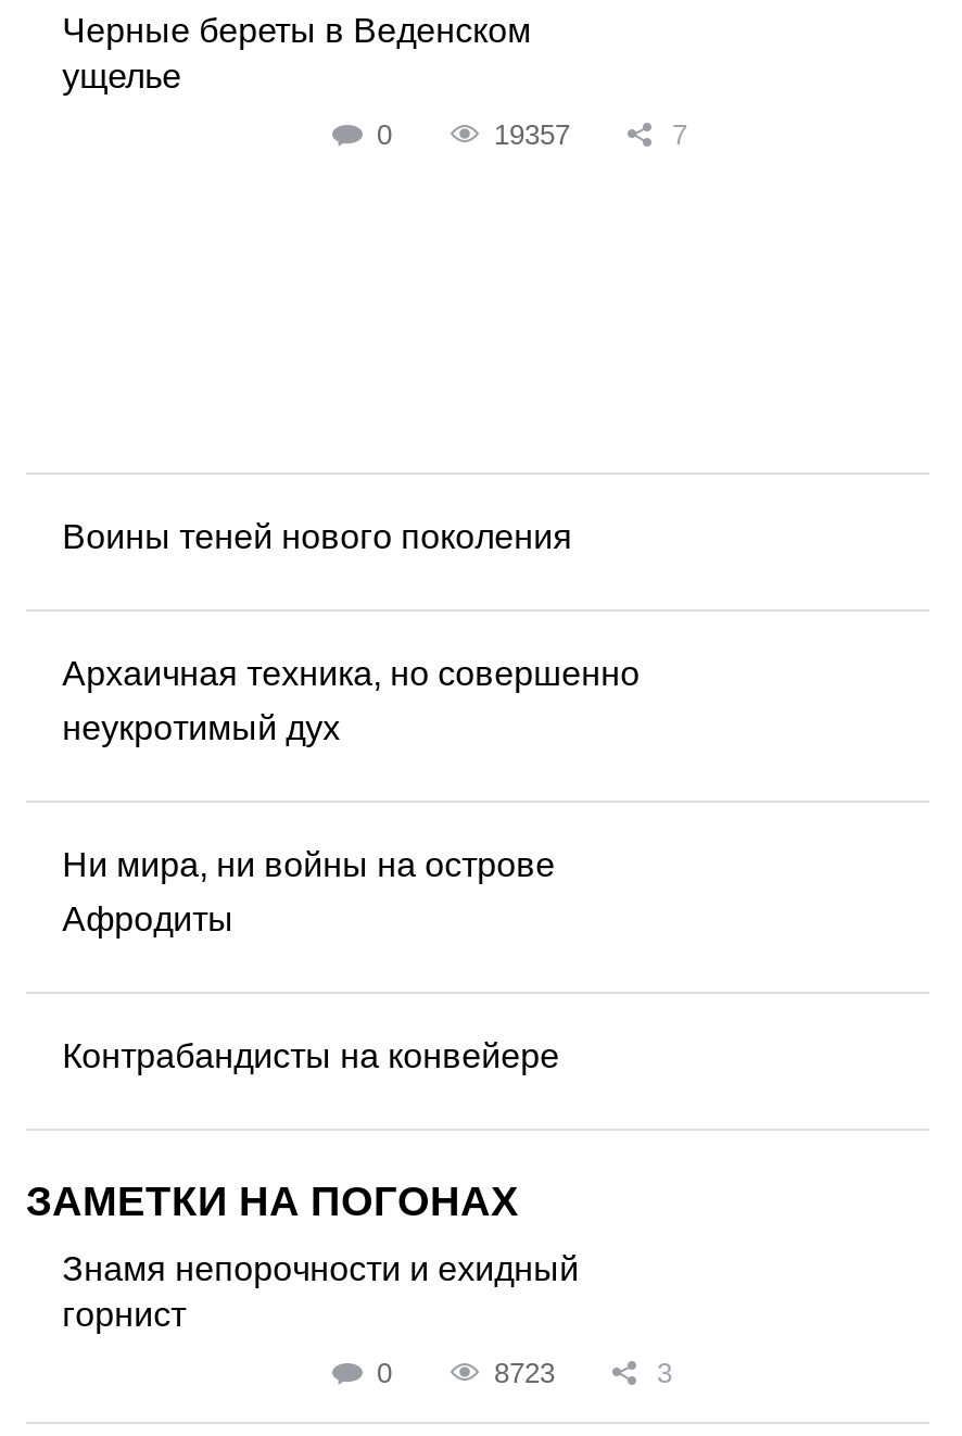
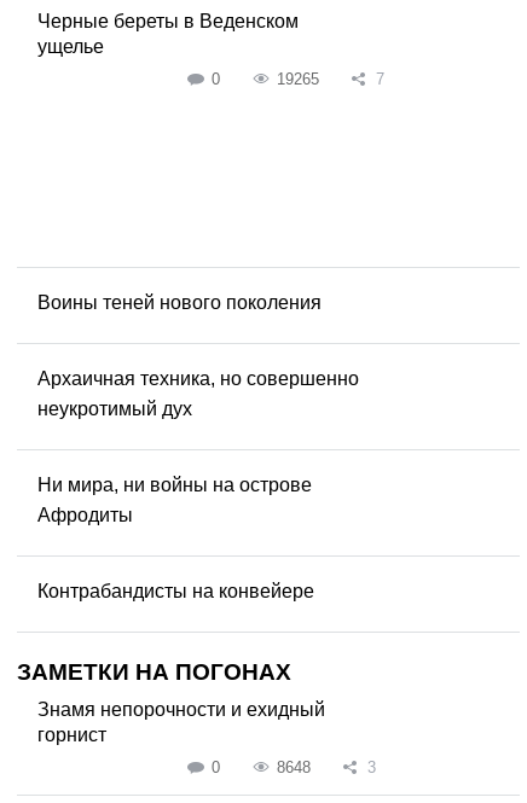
- 19357
+ 19265

- 8723
+ 8648
